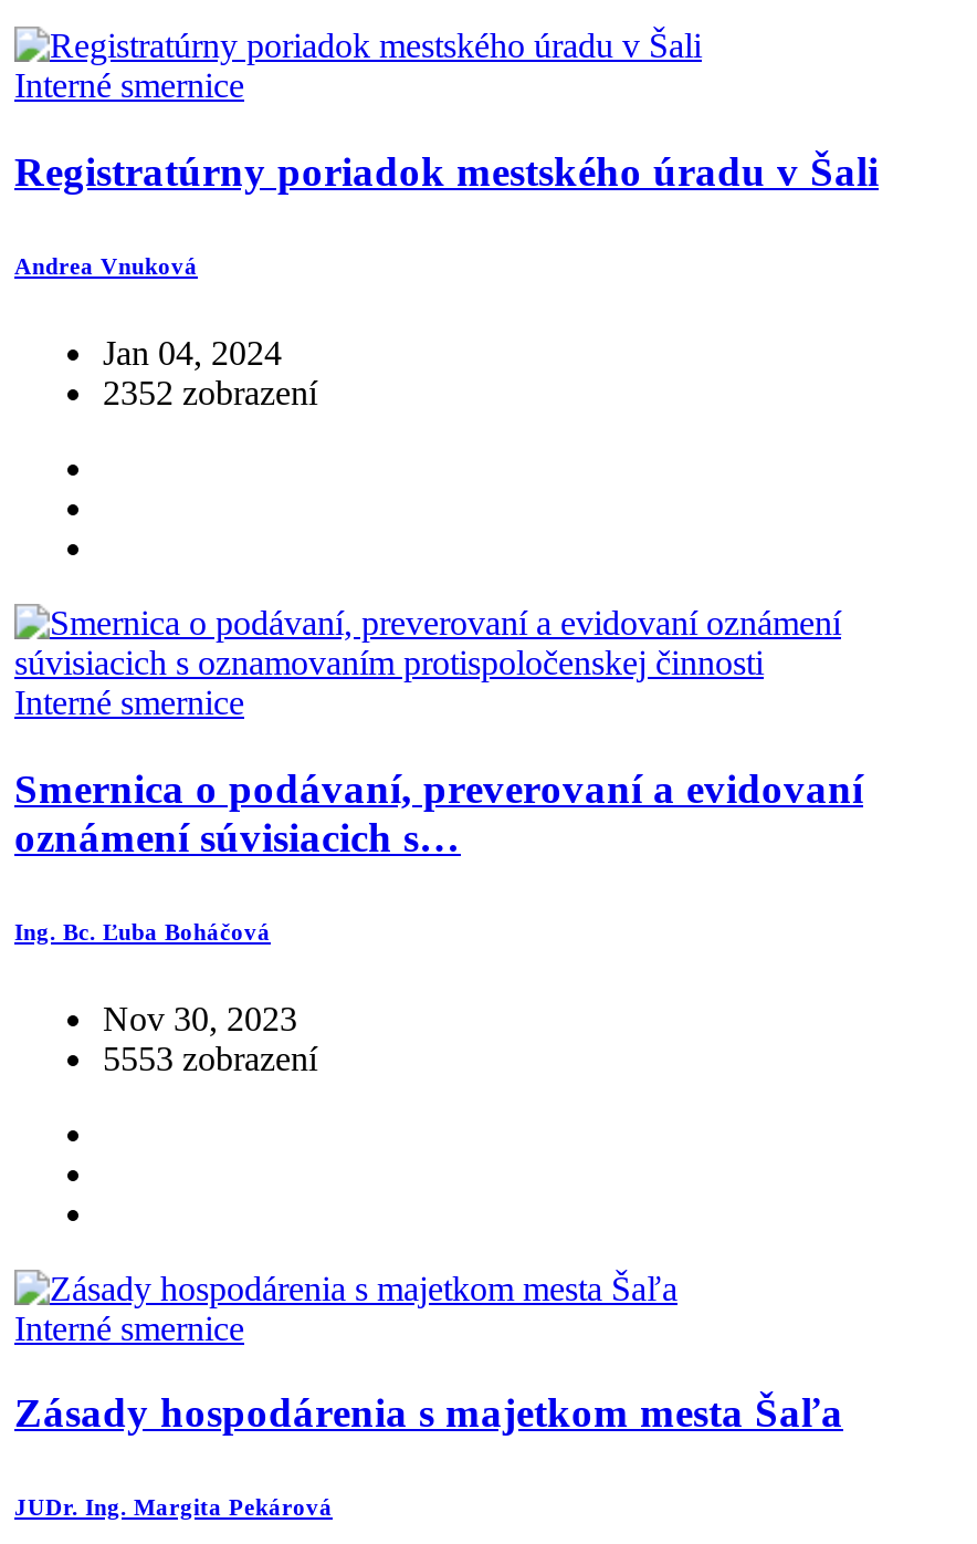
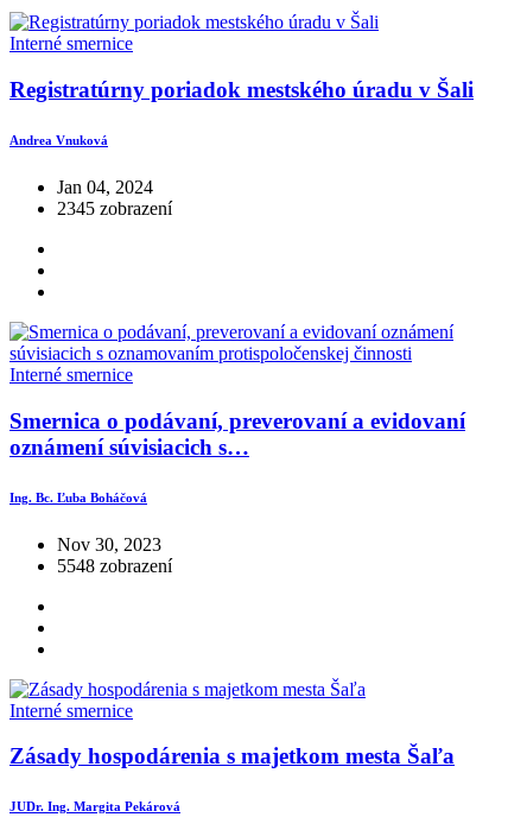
- 2352 zobrazení
+ 2345 zobrazení

- 5553 zobrazení
+ 5548 zobrazení
